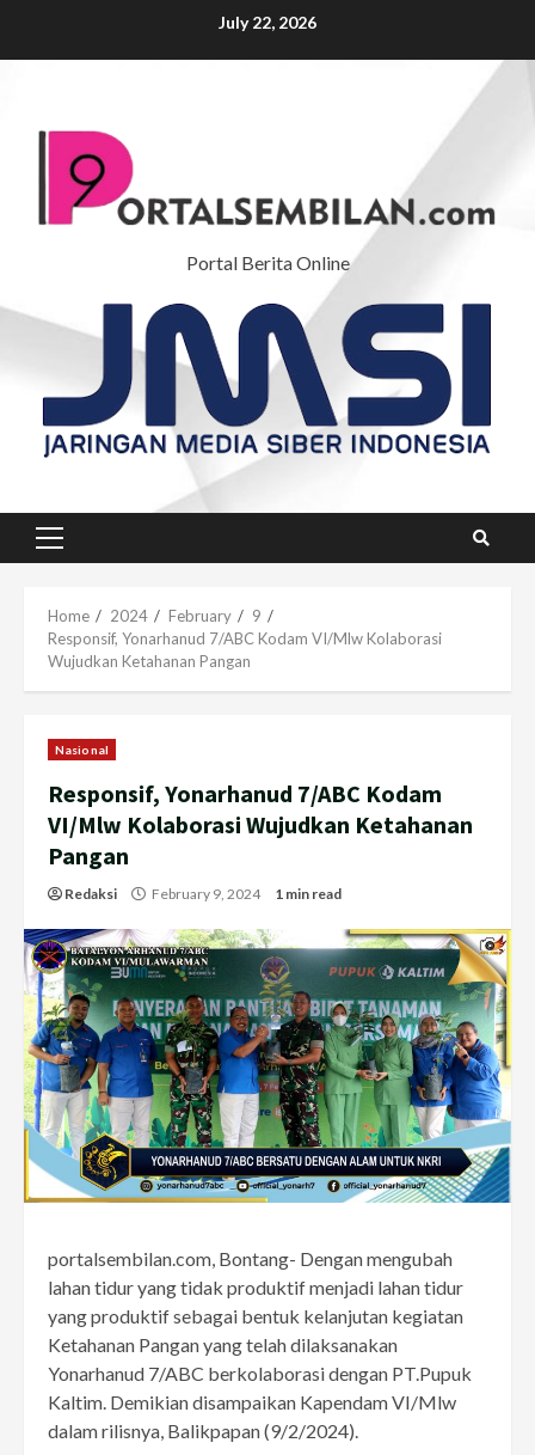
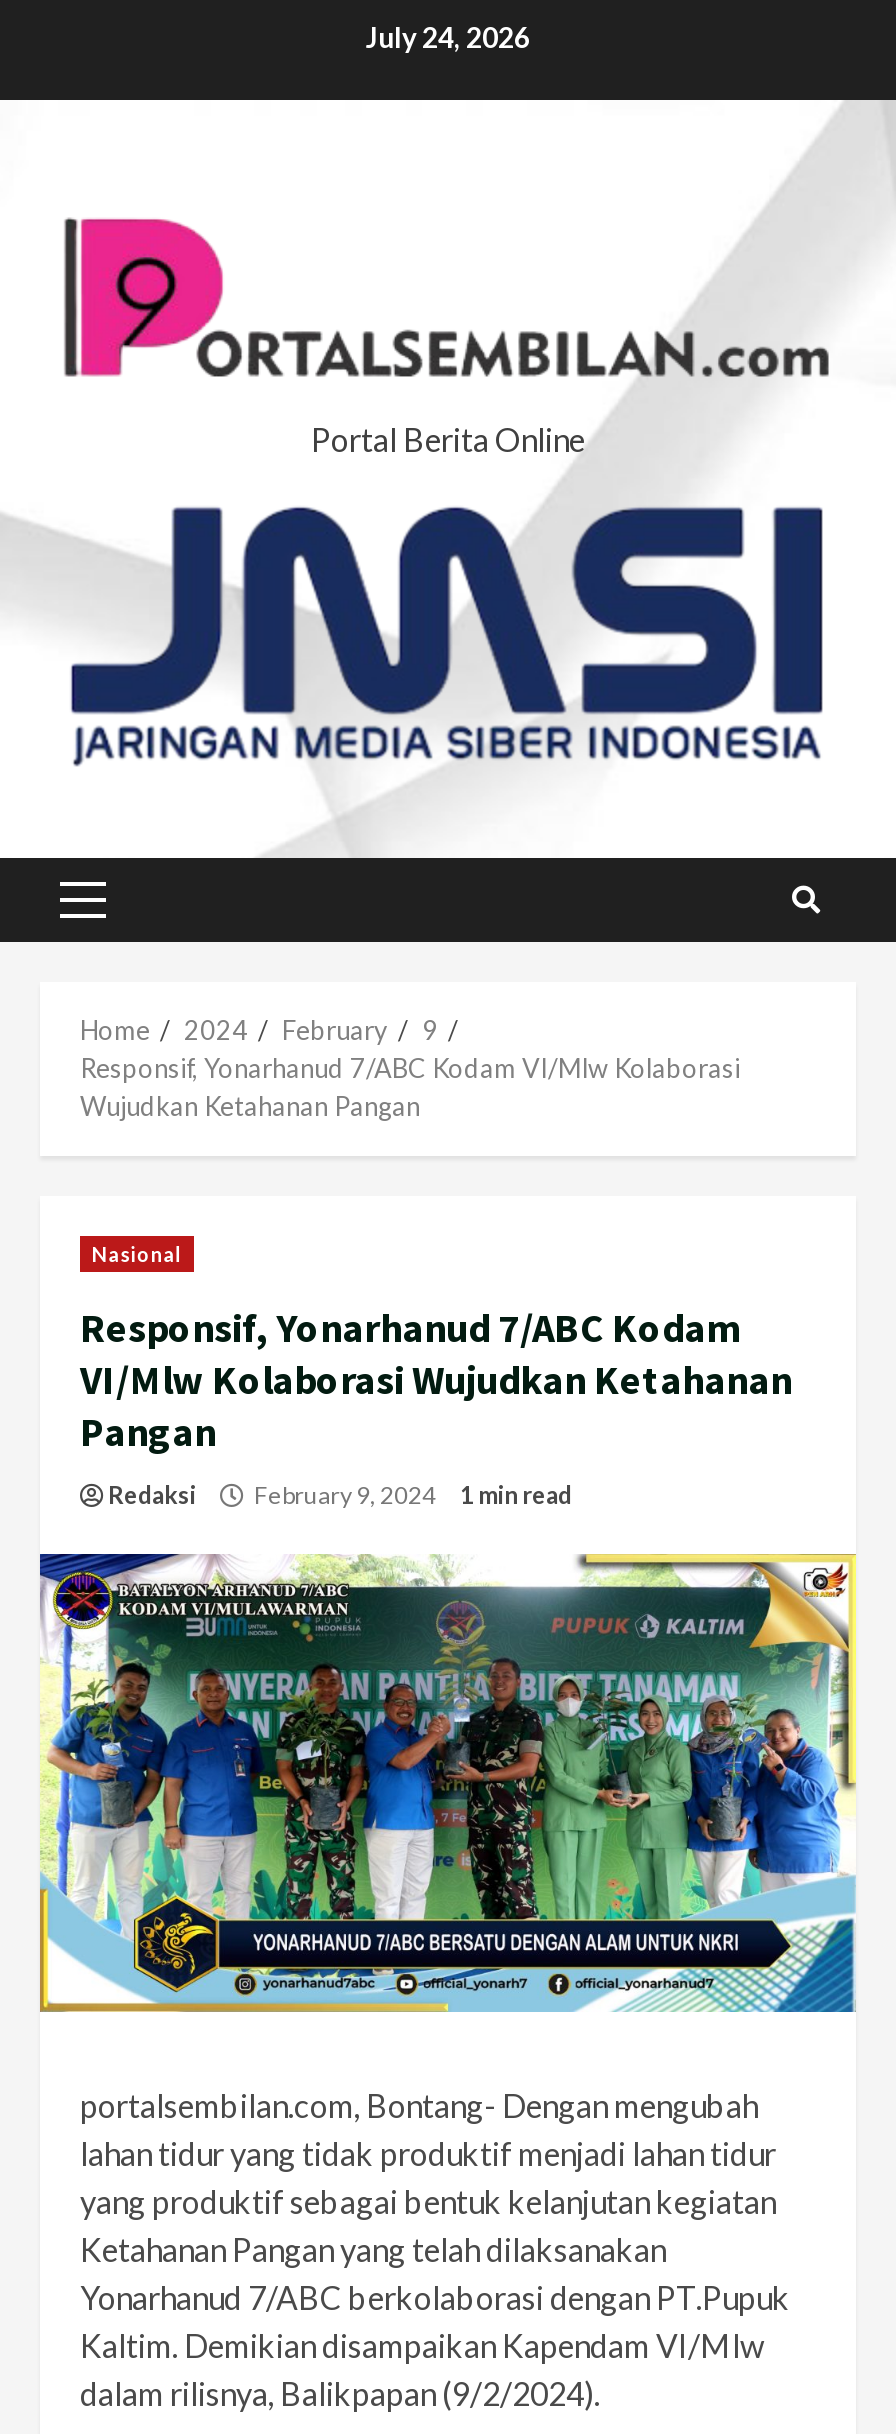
- July 22, 2026
+ July 24, 2026
